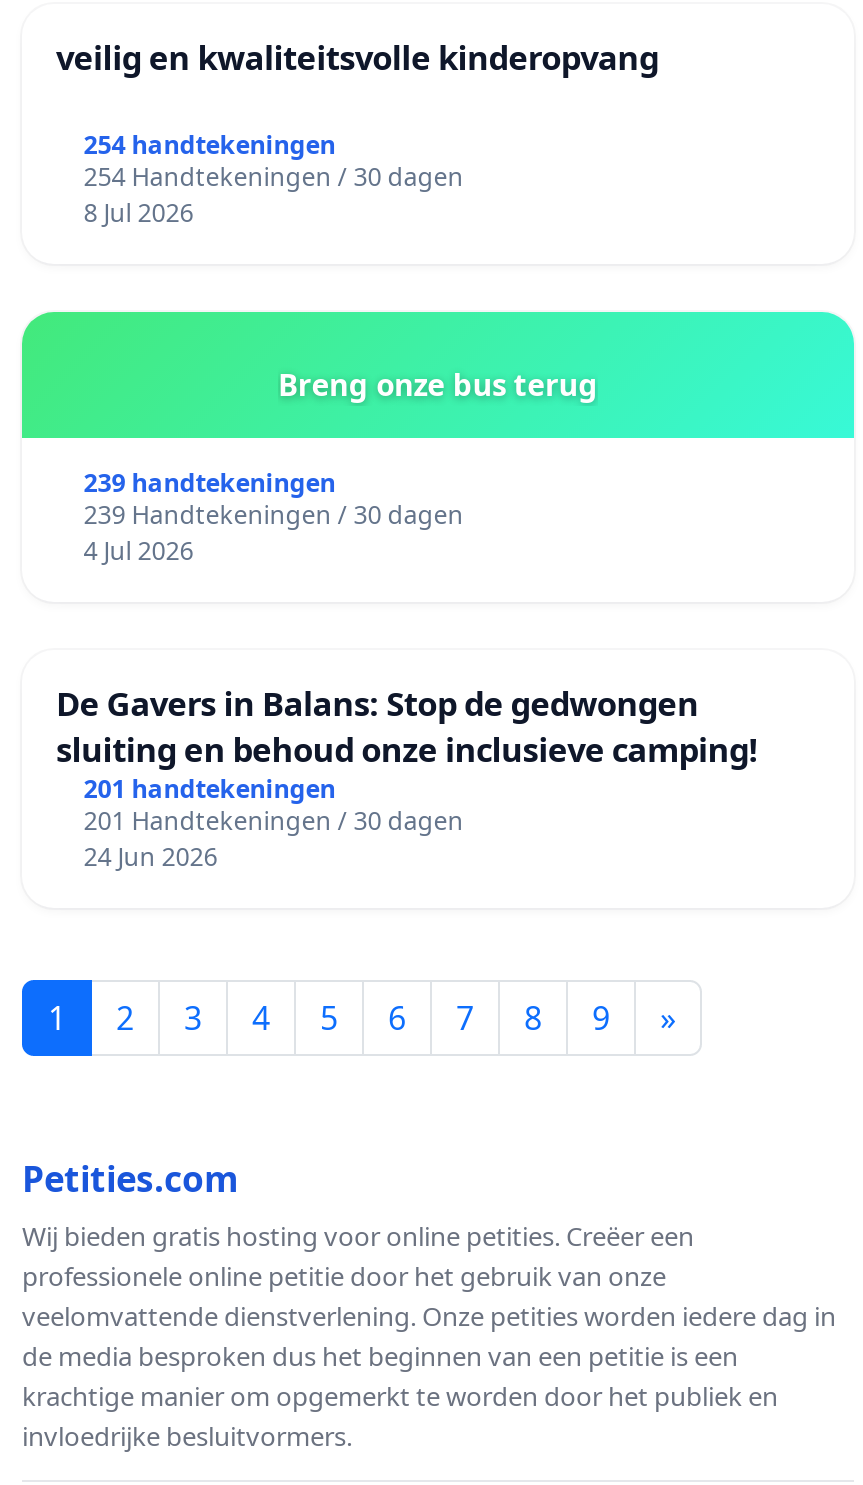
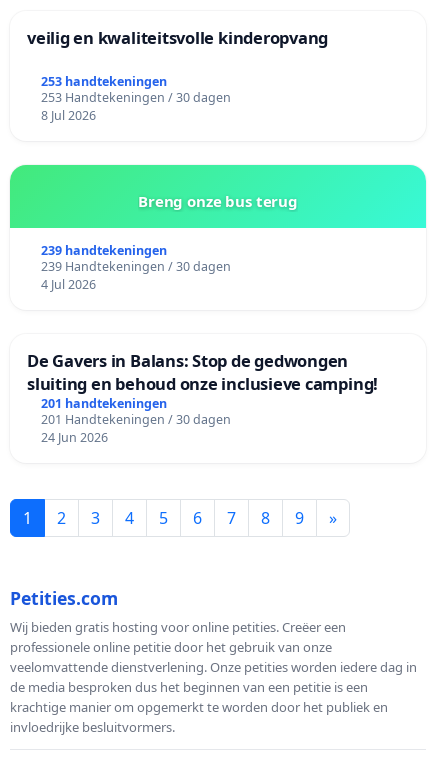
- 254 handtekeningen
+ 253 handtekeningen

- 254 Handtekeningen / 30 dagen
+ 253 Handtekeningen / 30 dagen
